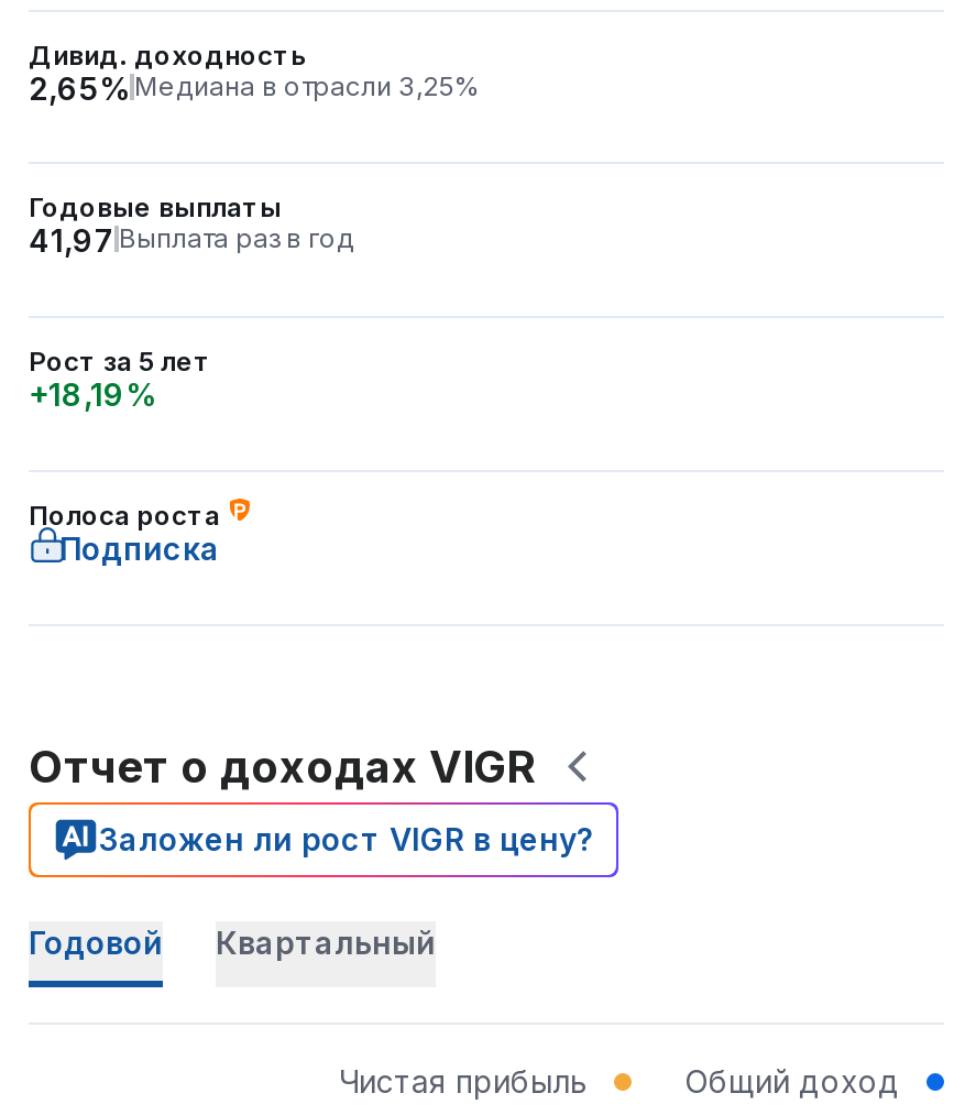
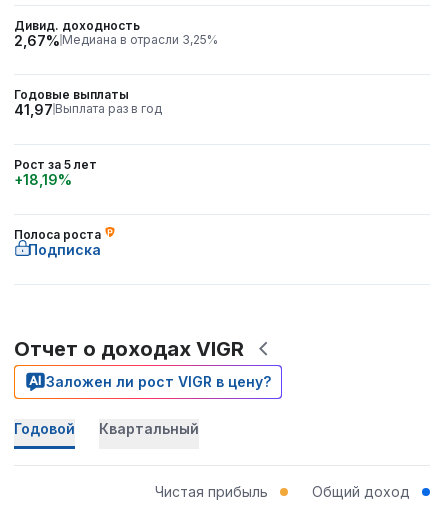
- 2,65% Медиана в отрасли 3,25%
+ 2,67% Медиана в отрасли 3,25%
